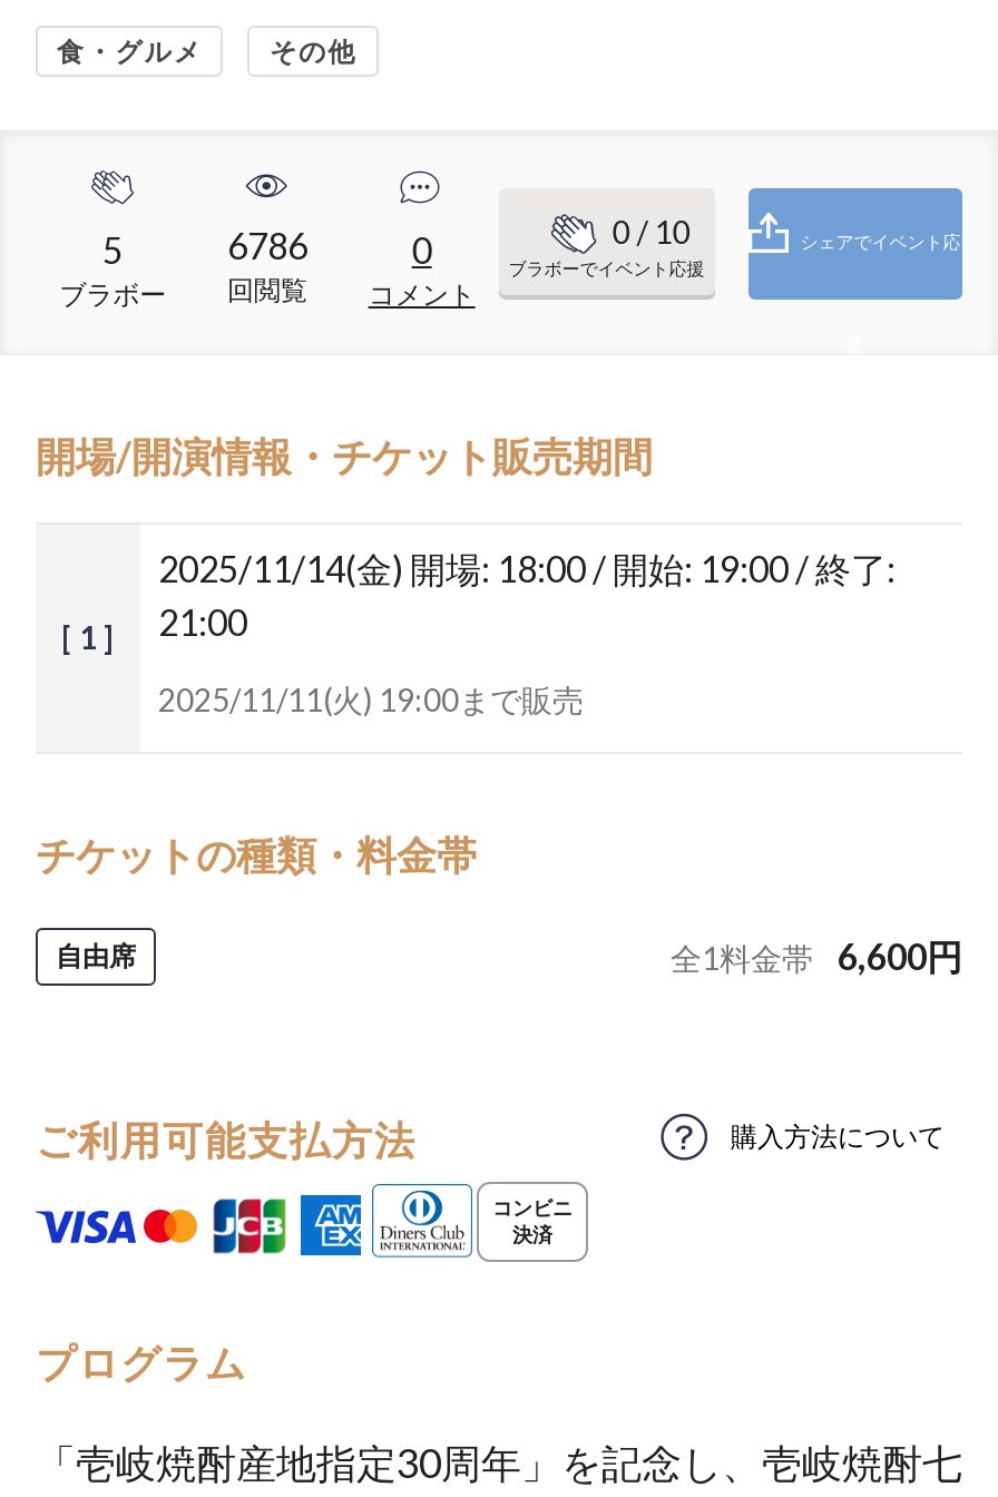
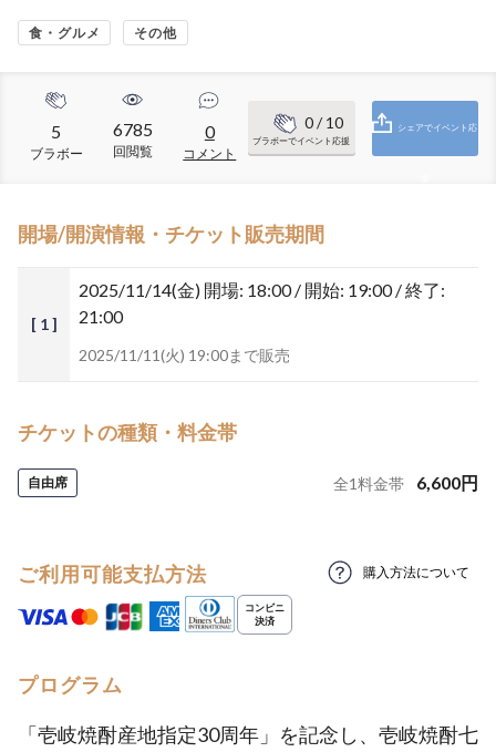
- 6786
+ 6785
